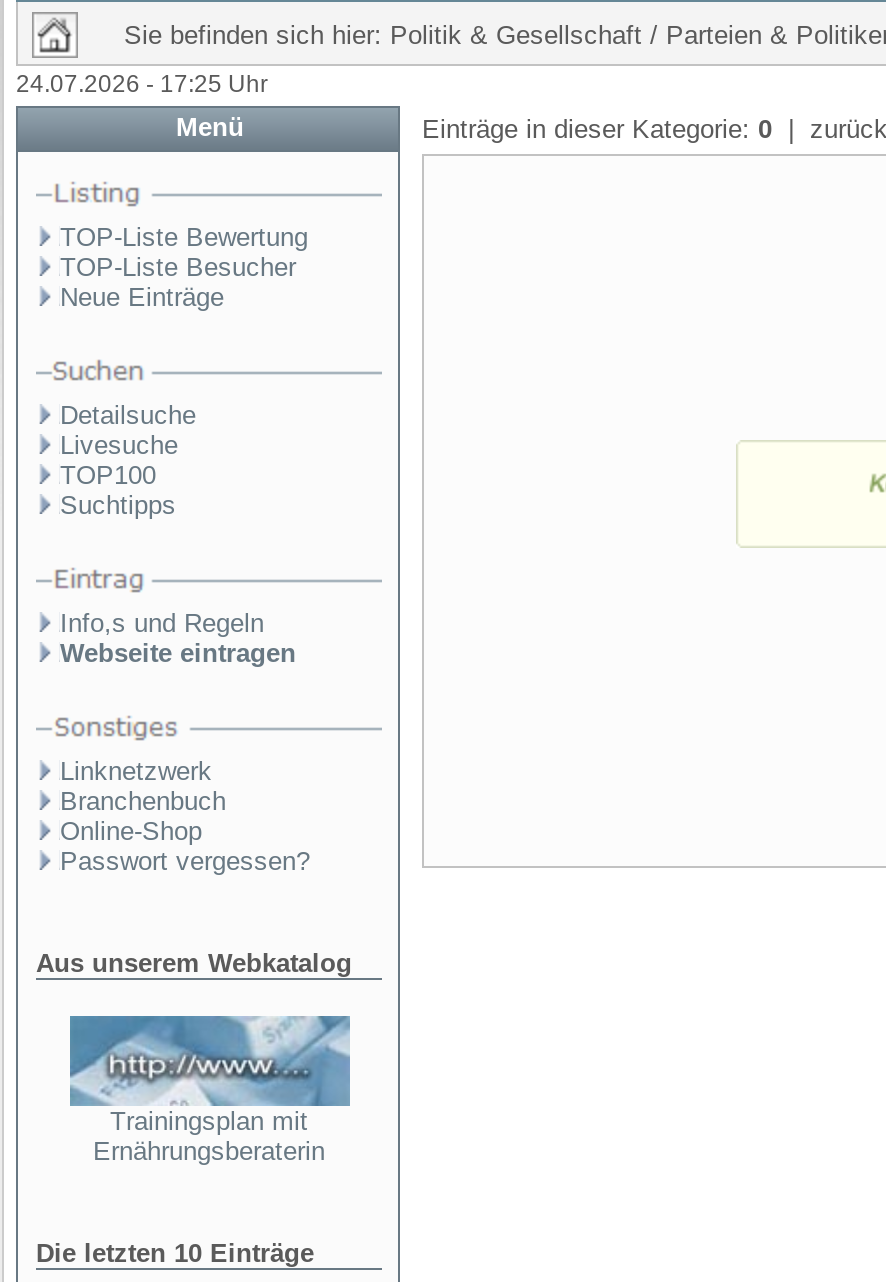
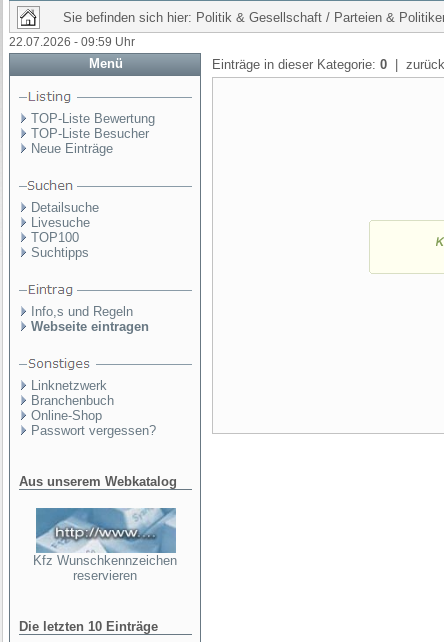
- 24.07.2026 - 17:25 Uhr
+ 22.07.2026 - 09:59 Uhr

- Trainingsplan mit
- Ernährungsberaterin
+ Kfz Wunschkennzeichen
+ reservieren
